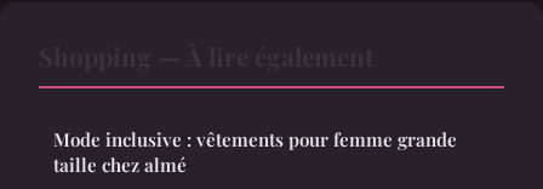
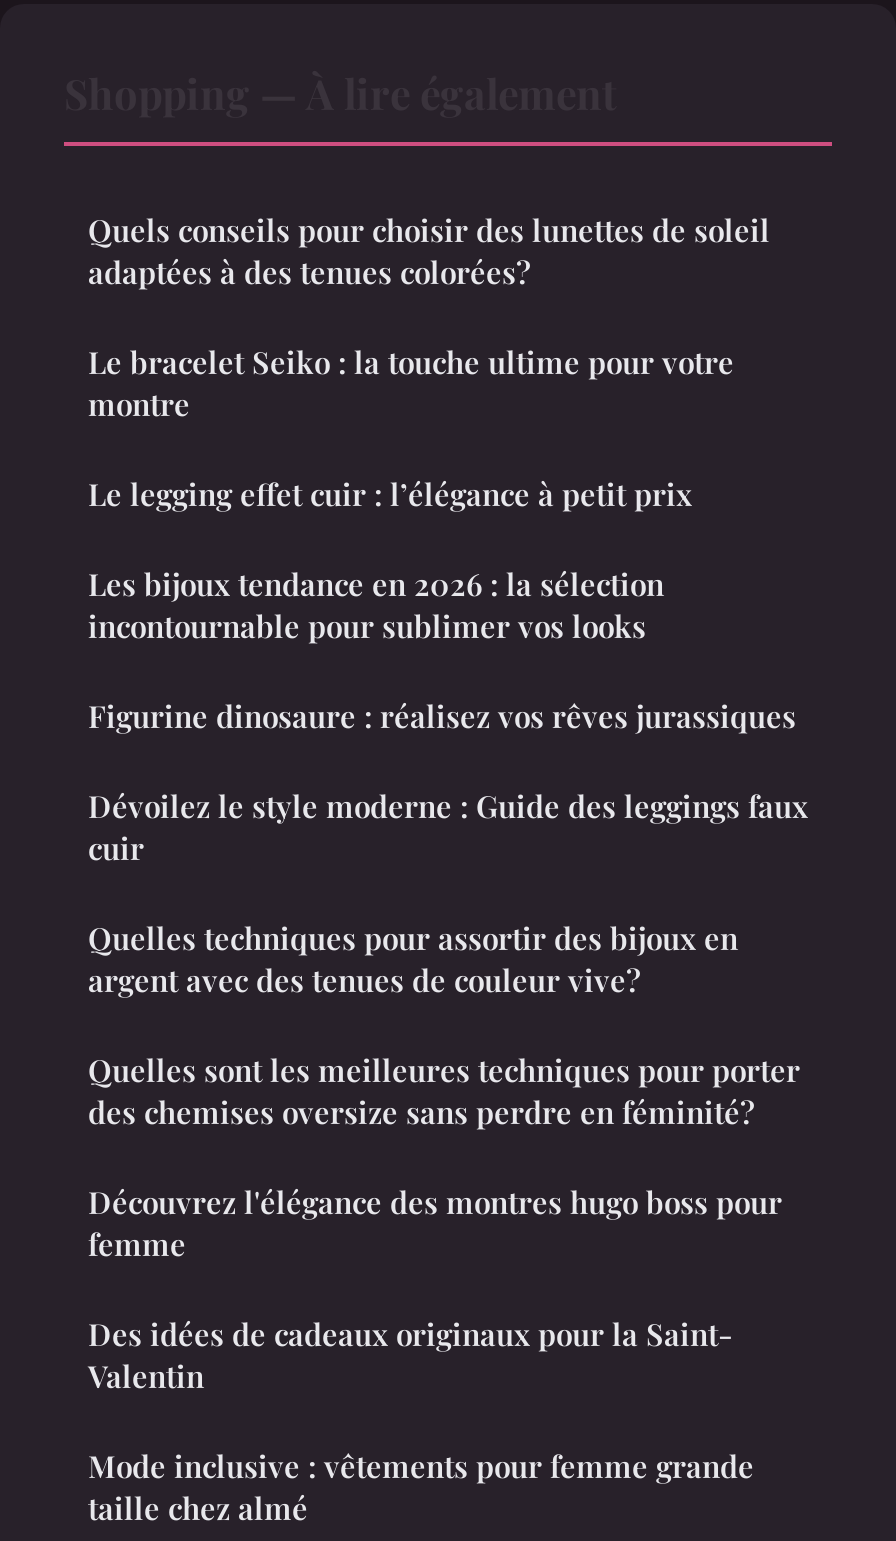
+ Quels conseils pour choisir des lunettes de soleil
+ adaptées à des tenues colorées?
+ Le bracelet Seiko : la touche ultime pour votre
+ montre
+ Le legging effet cuir : l’élégance à petit prix
+ Les bijoux tendance en 2026 : la sélection
+ incontournable pour sublimer vos looks
+ Figurine dinosaure : réalisez vos rêves jurassiques
+ Dévoilez le style moderne : Guide des leggings faux
+ cuir
+ Quelles techniques pour assortir des bijoux en
+ argent avec des tenues de couleur vive?
+ Quelles sont les meilleures techniques pour porter
+ des chemises oversize sans perdre en féminité?
+ Découvrez l'élégance des montres hugo boss pour
+ femme
+ Des idées de cadeaux originaux pour la Saint-
+ Valentin
